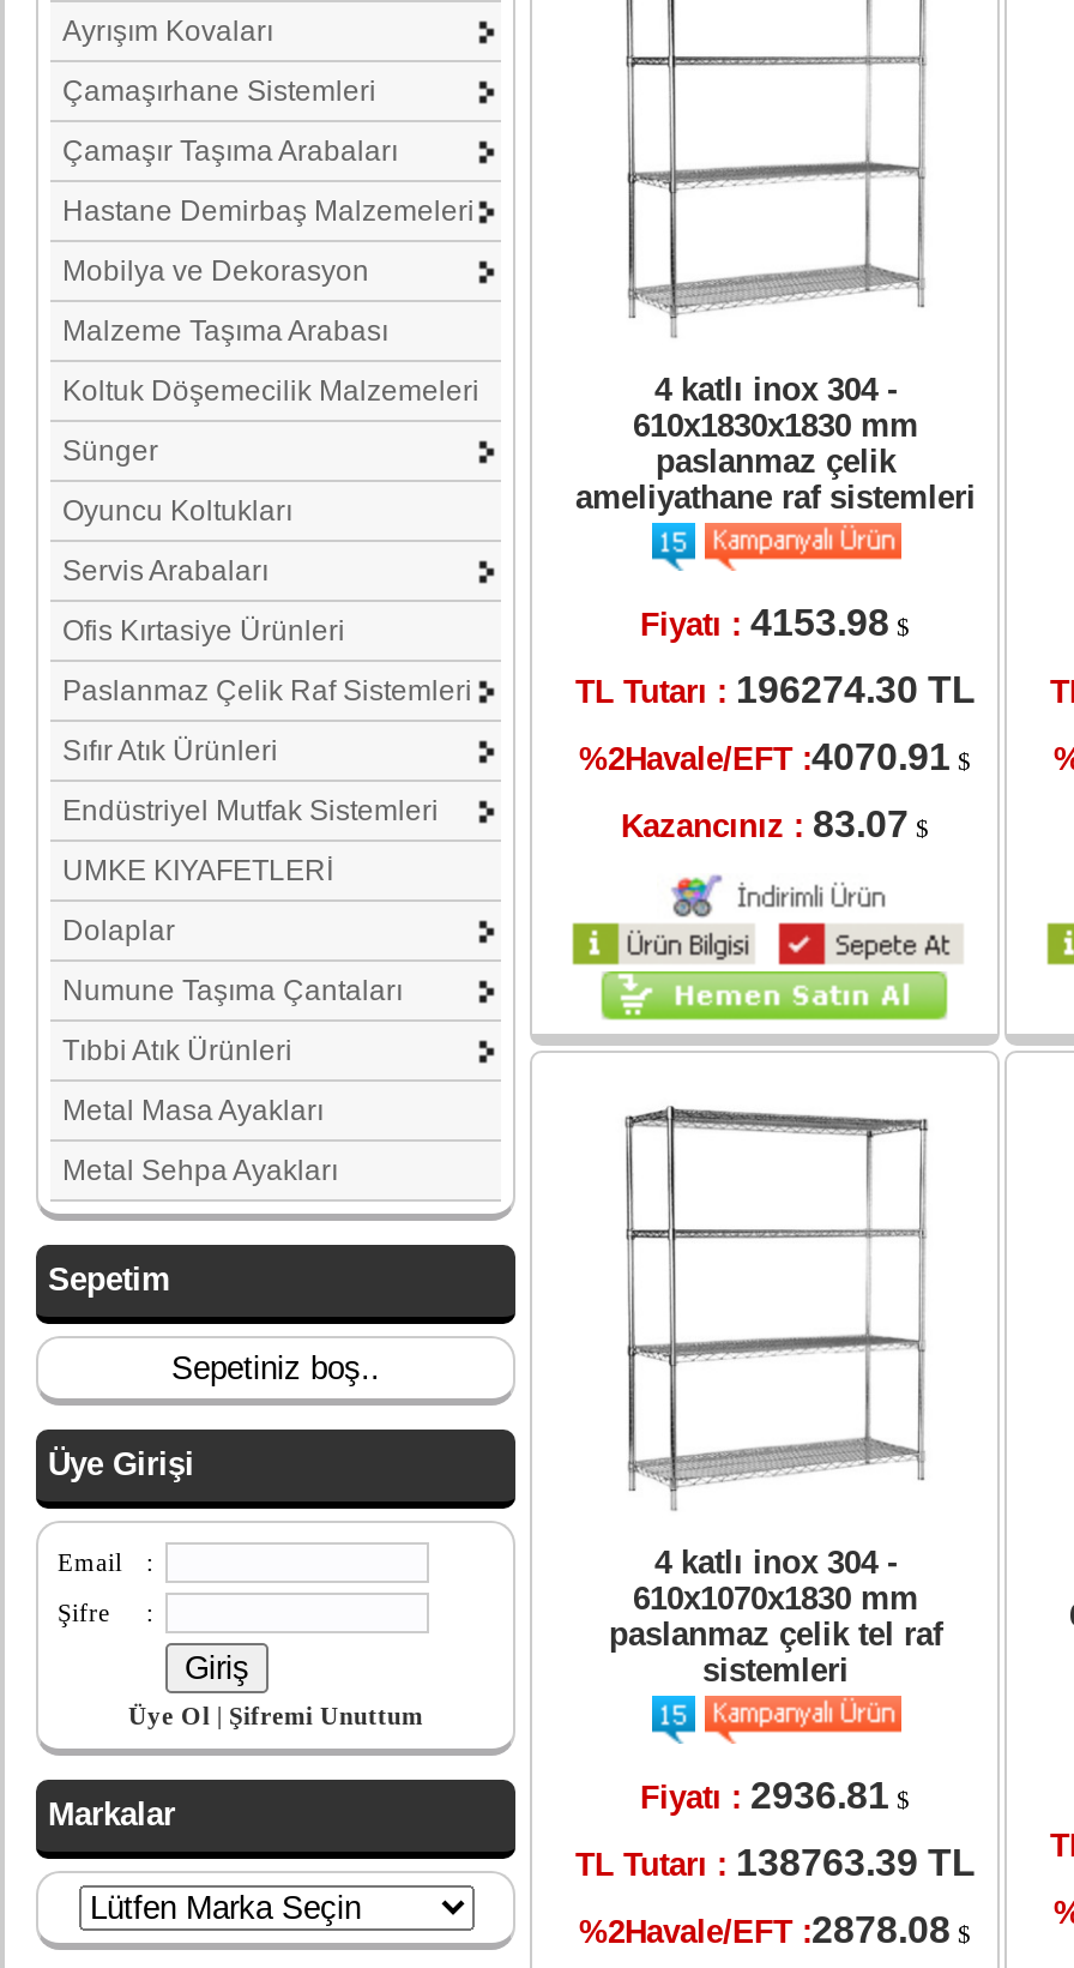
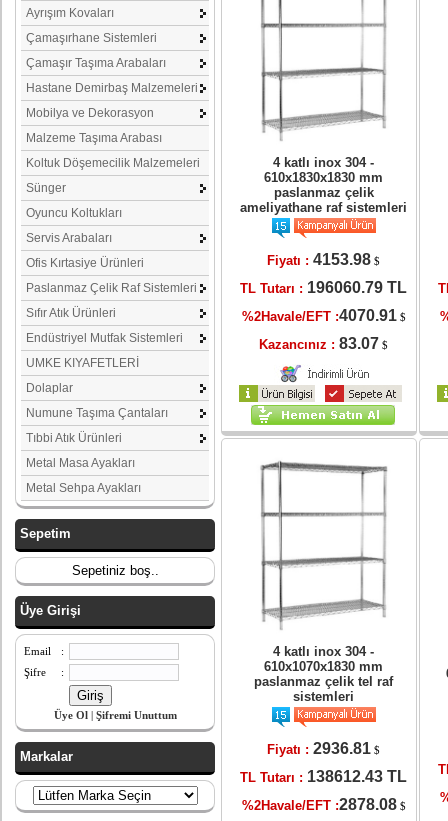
- TL Tutarı : 196274.30 TL
+ TL Tutarı : 196060.79 TL

- TL Tutarı : 138763.39 TL
+ TL Tutarı : 138612.43 TL
